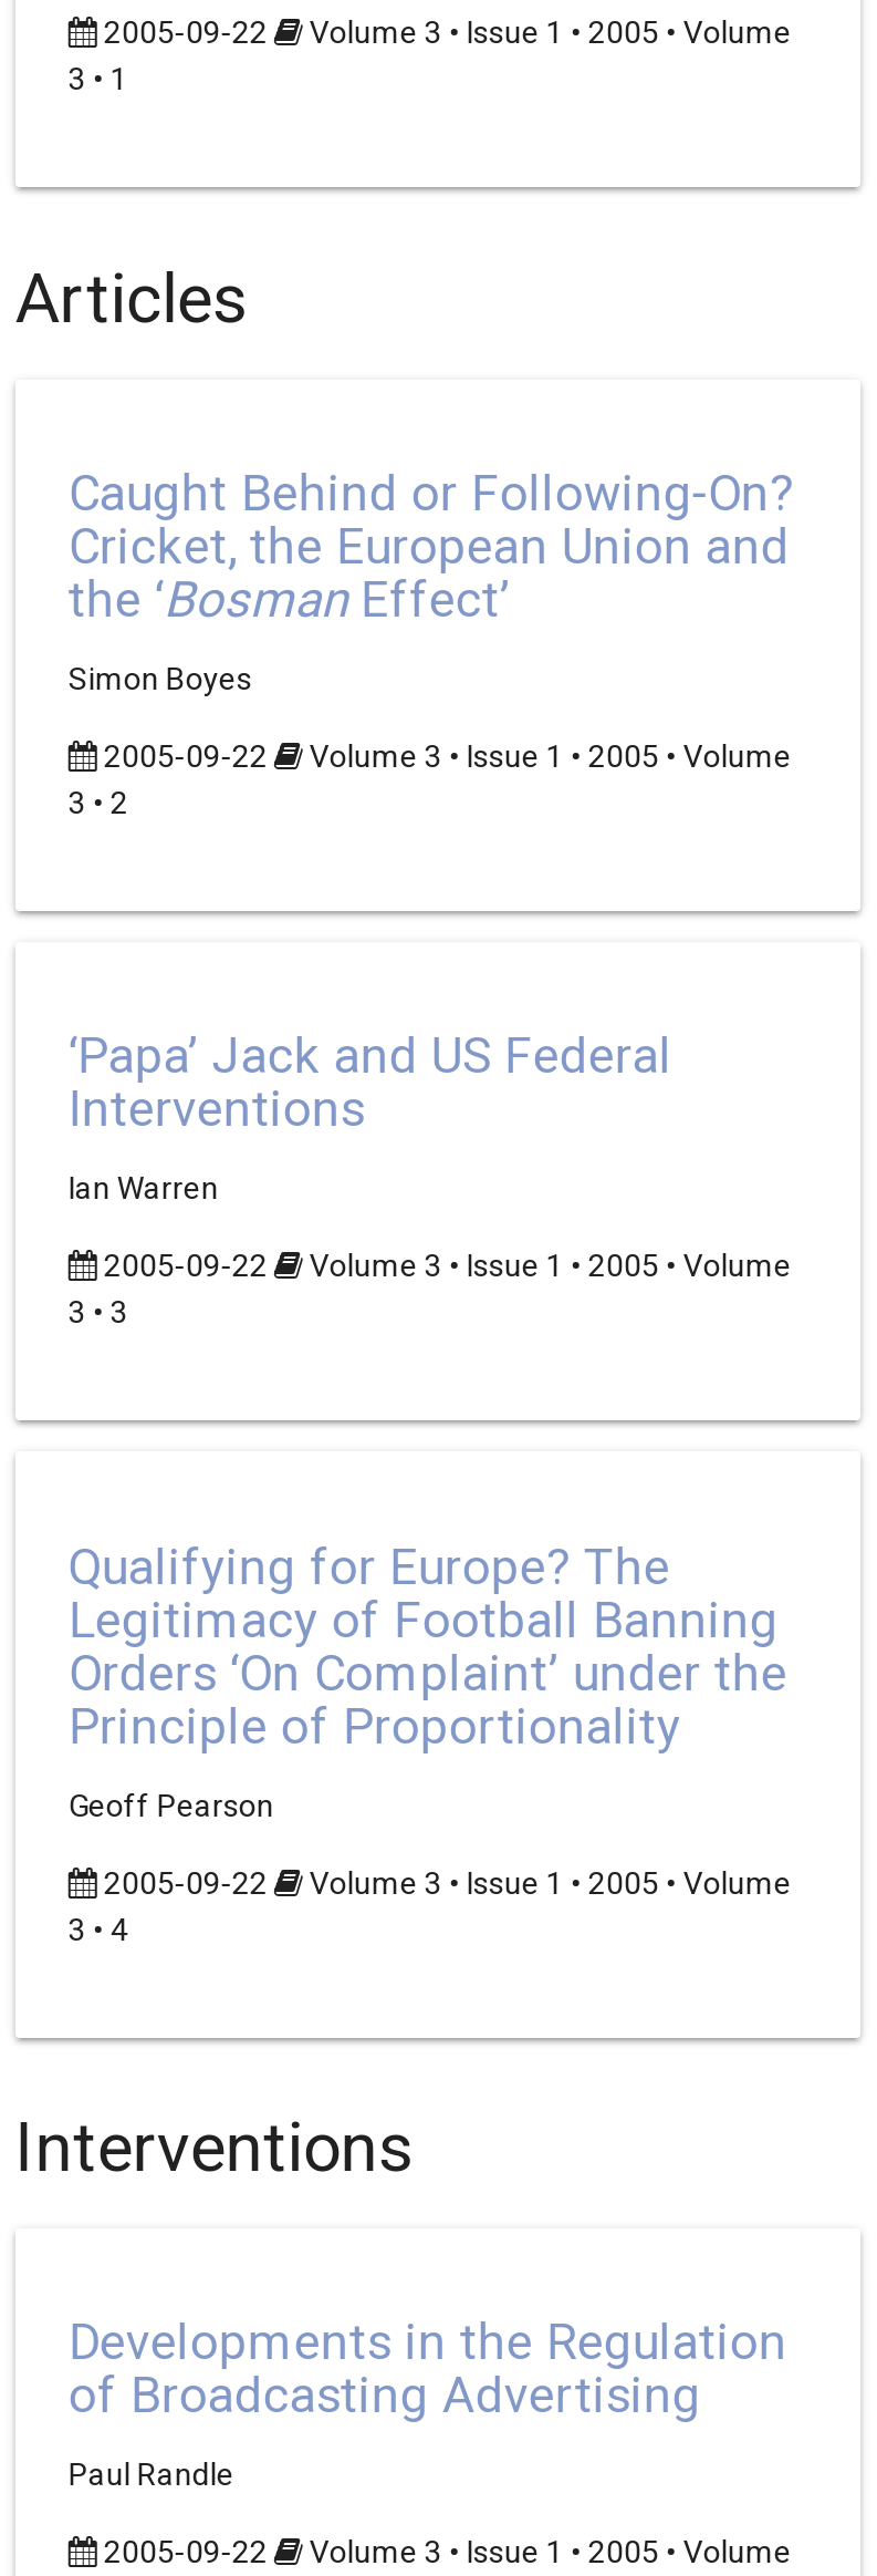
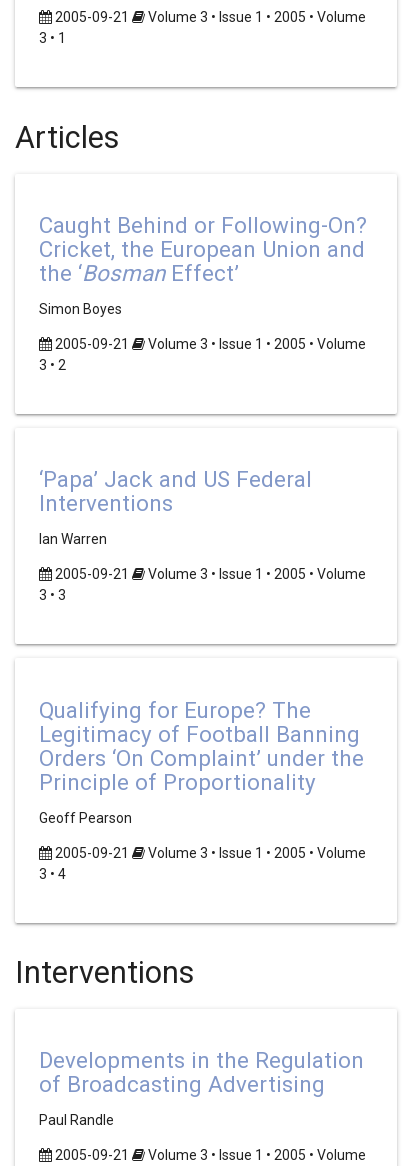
- 2005-09-22 Volume 3 • Issue 1 • 2005 • Volume
+ 2005-09-21 Volume 3 • Issue 1 • 2005 • Volume

- 2005-09-22 Volume 3 • Issue 1 • 2005 • Volume
+ 2005-09-21 Volume 3 • Issue 1 • 2005 • Volume

- 2005-09-22 Volume 3 • Issue 1 • 2005 • Volume
+ 2005-09-21 Volume 3 • Issue 1 • 2005 • Volume

- 2005-09-22 Volume 3 • Issue 1 • 2005 • Volume
+ 2005-09-21 Volume 3 • Issue 1 • 2005 • Volume

- 2005-09-22 Volume 3 • Issue 1 • 2005 • Volume
+ 2005-09-21 Volume 3 • Issue 1 • 2005 • Volume
